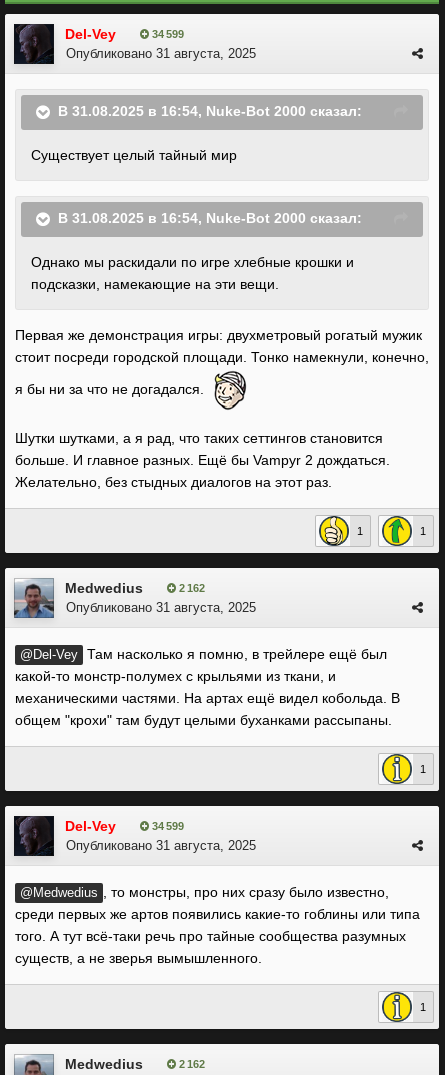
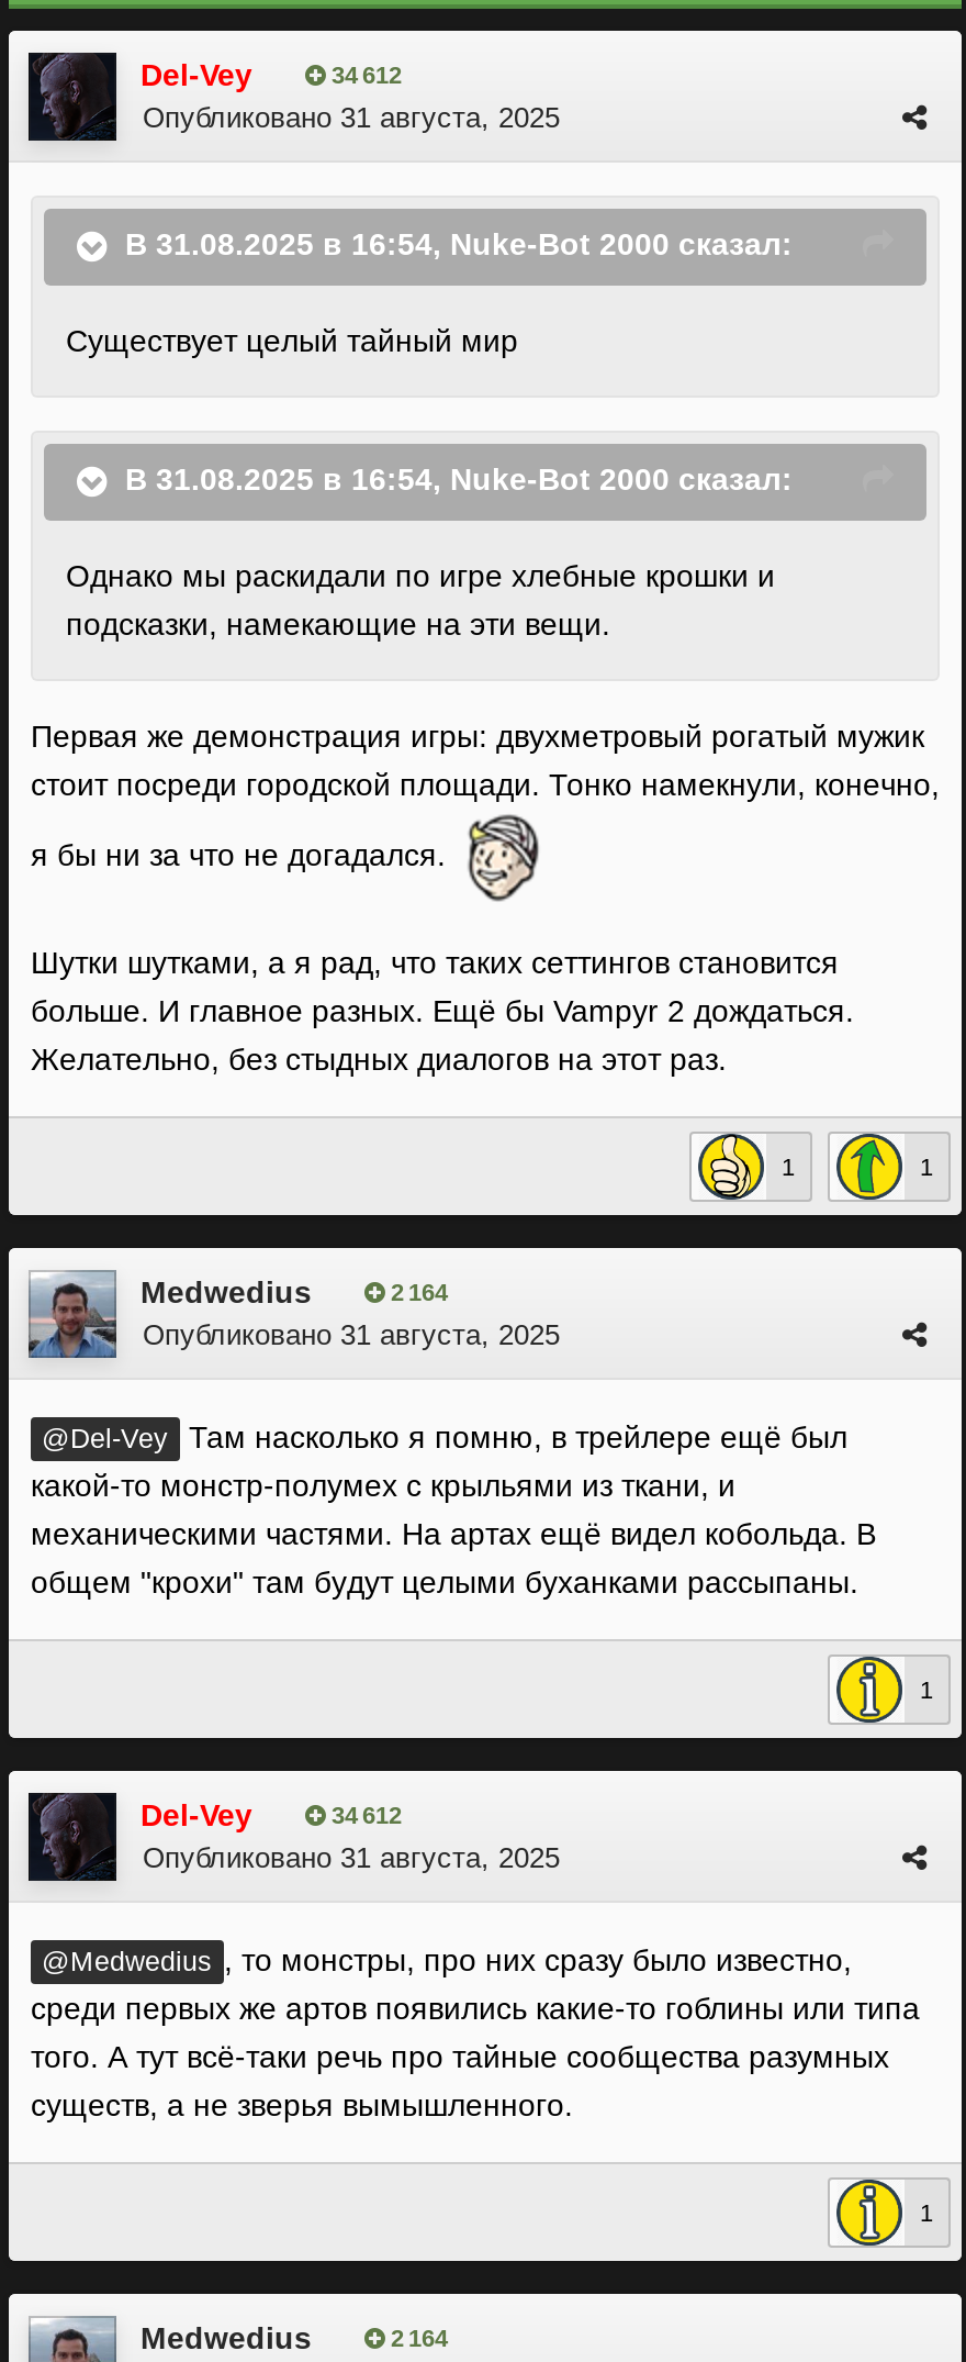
- 34 599
+ 34 612

- 2 162
+ 2 164

- 34 599
+ 34 612

- 2 162
+ 2 164
